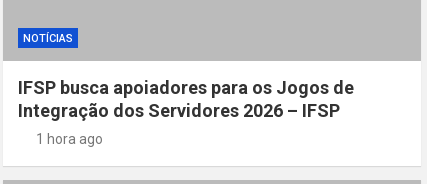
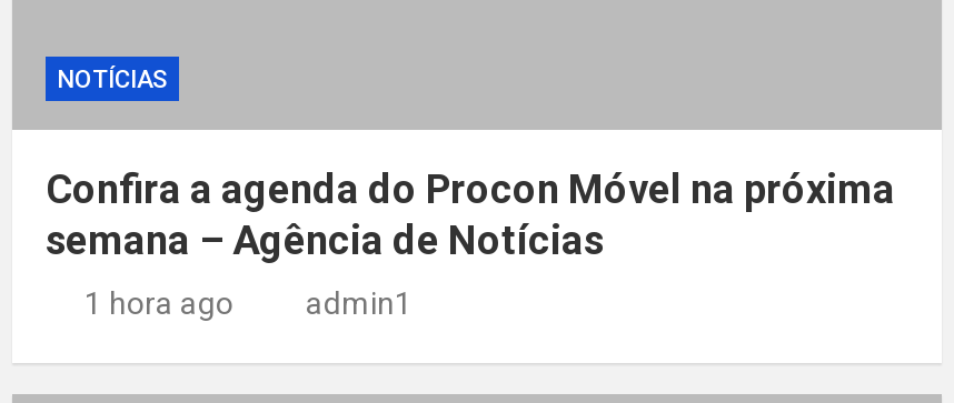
- IFSP busca apoiadores para os Jogos de
- Integração dos Servidores 2026 – IFSP
+ Confira a agenda do Procon Móvel na próxima
+ semana – Agência de Notícias

+ admin1
